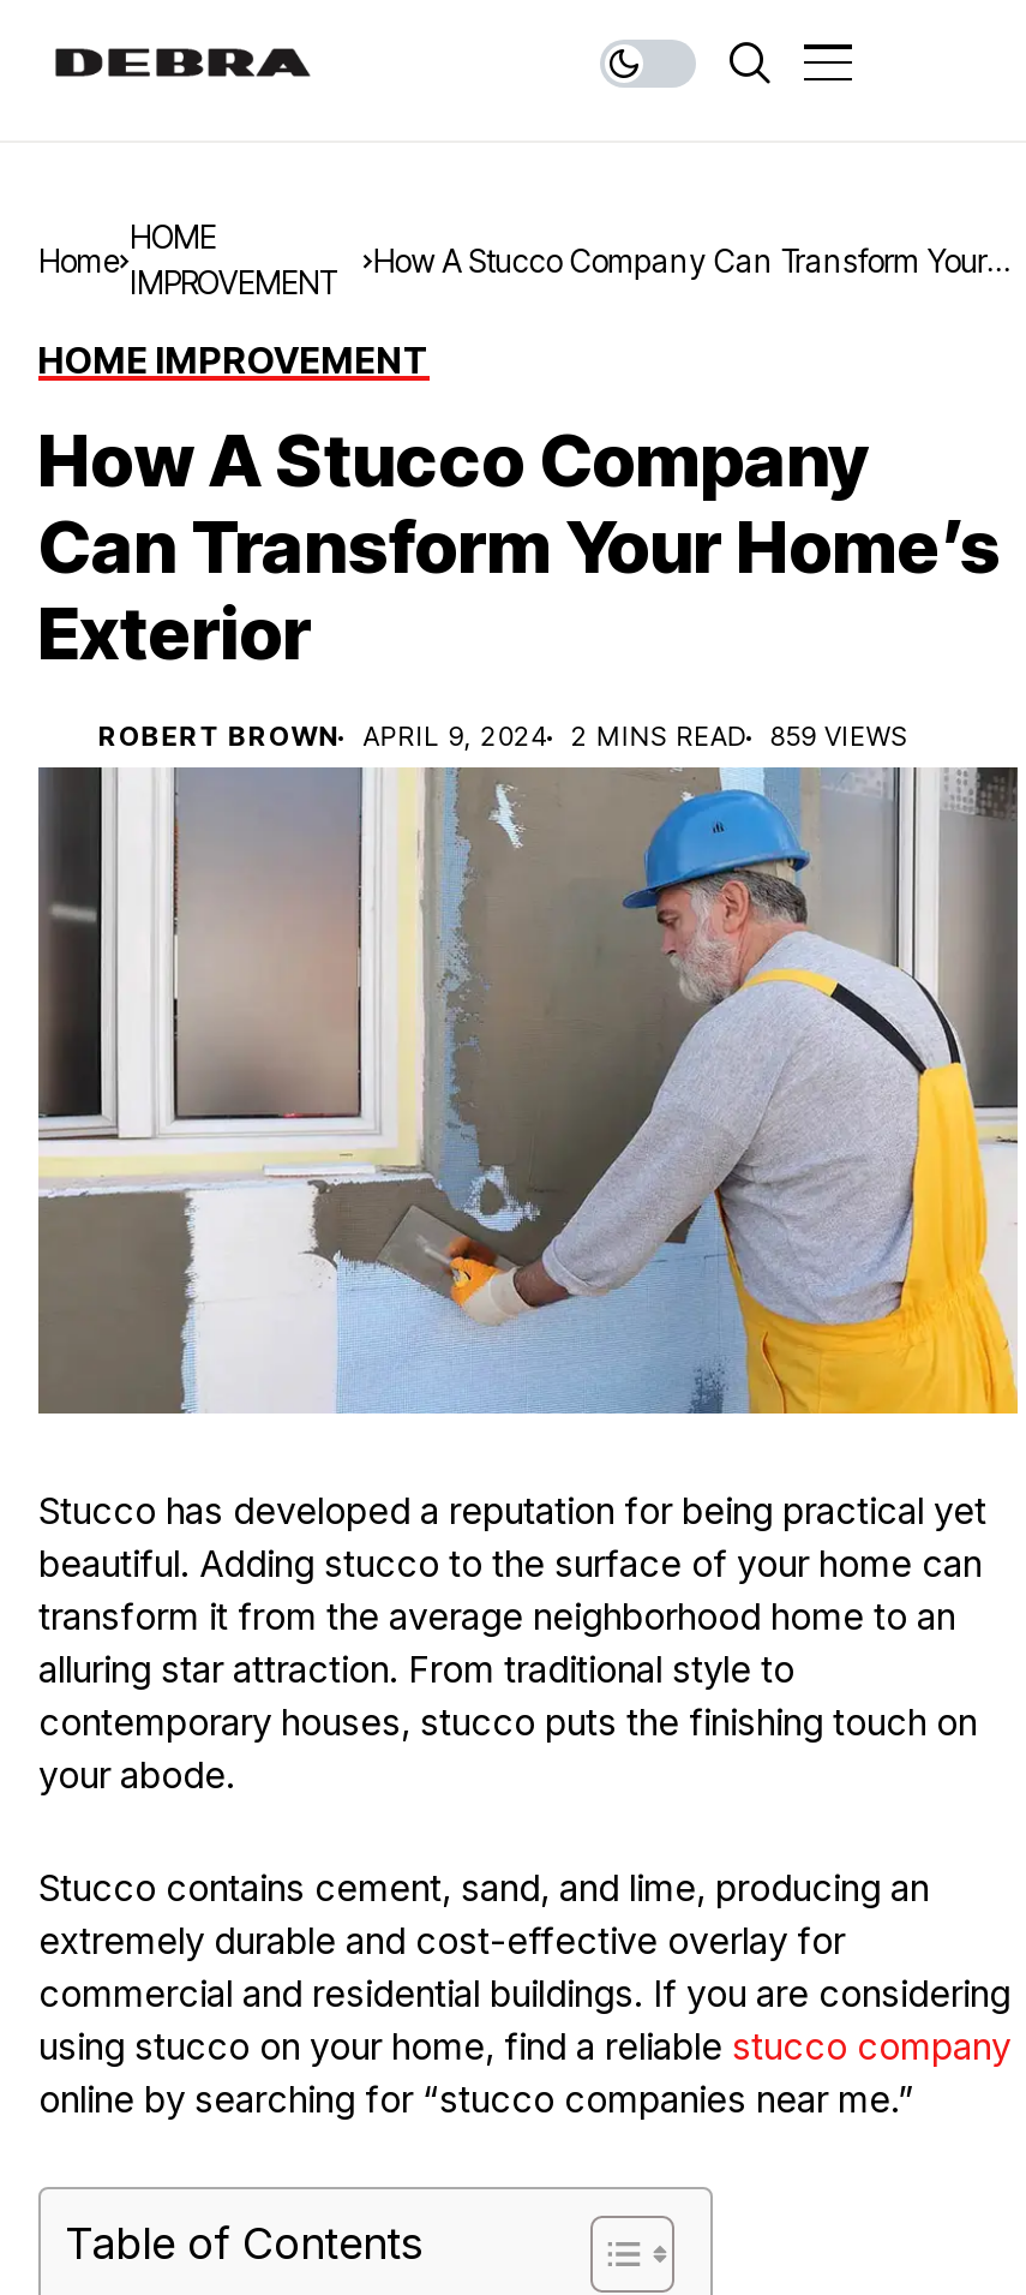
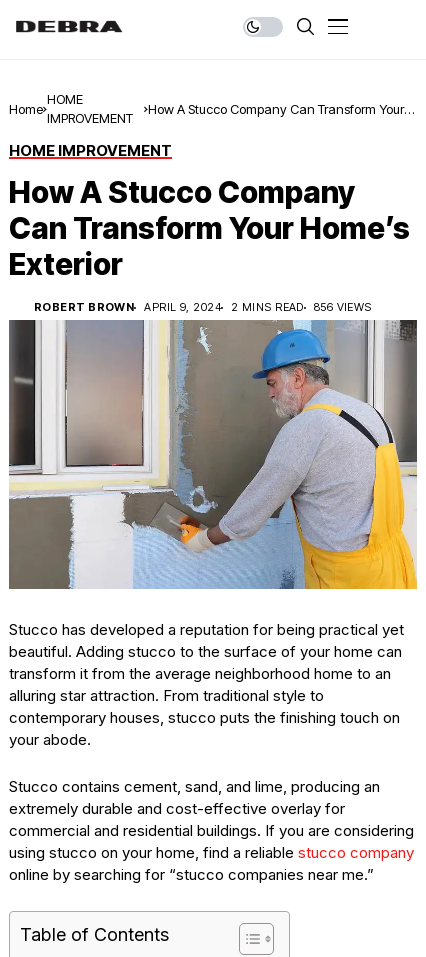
- ROBERT BROWN APRIL 9, 2024 2 MINS READ 859 VIEWS
+ ROBERT BROWN APRIL 9, 2024 2 MINS READ 856 VIEWS
